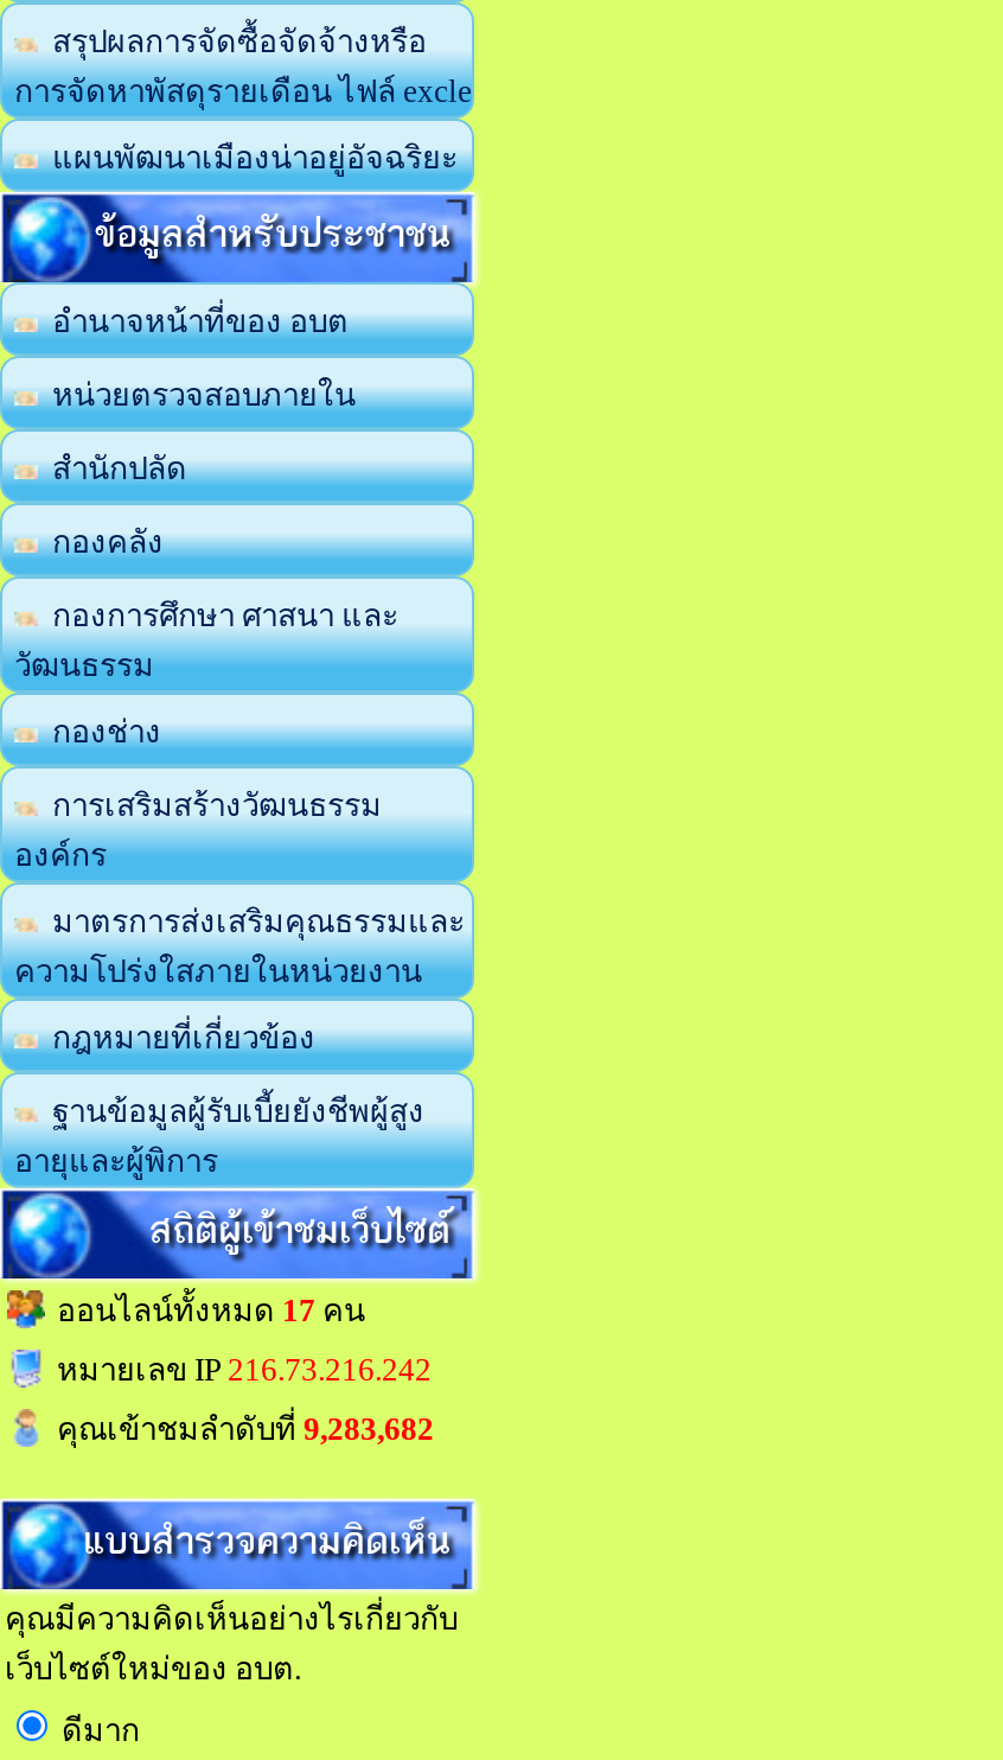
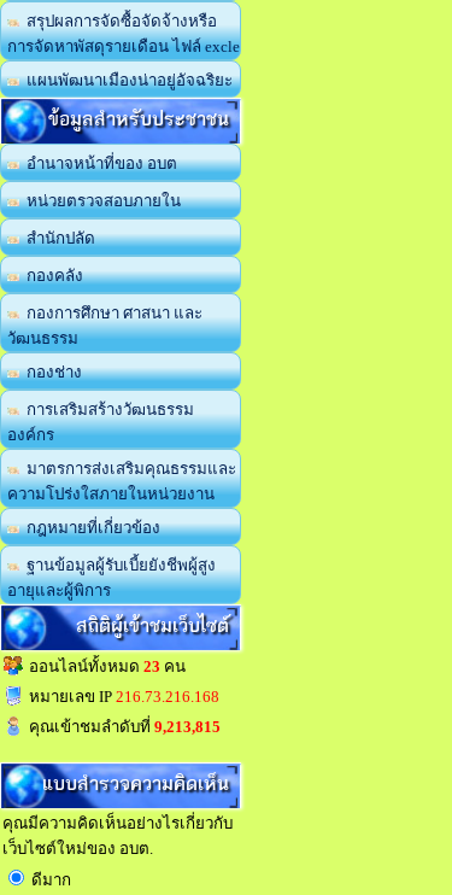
- ออนไลน์ทั้งหมด17คน
+ ออนไลน์ทั้งหมด23คน

- หมายเลข IP 216.73.216.242
+ หมายเลข IP 216.73.216.168

- คุณเข้าชมลำดับที่9,283,682
+ คุณเข้าชมลำดับที่9,213,815
